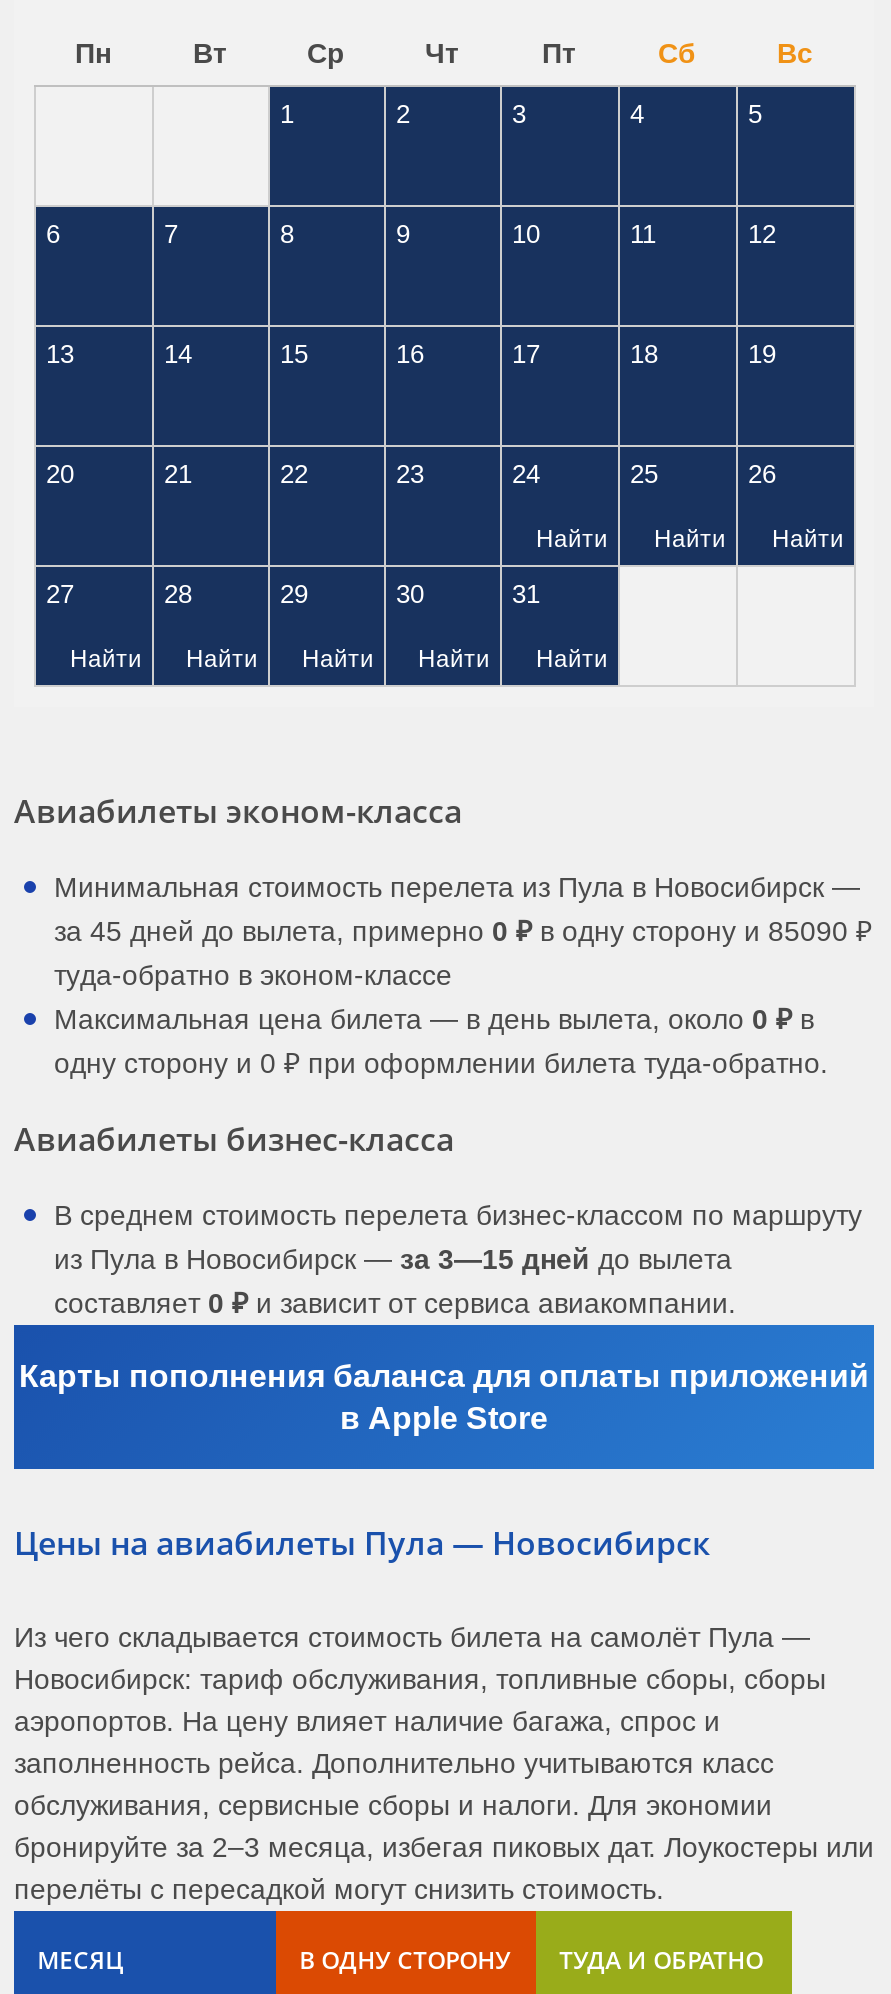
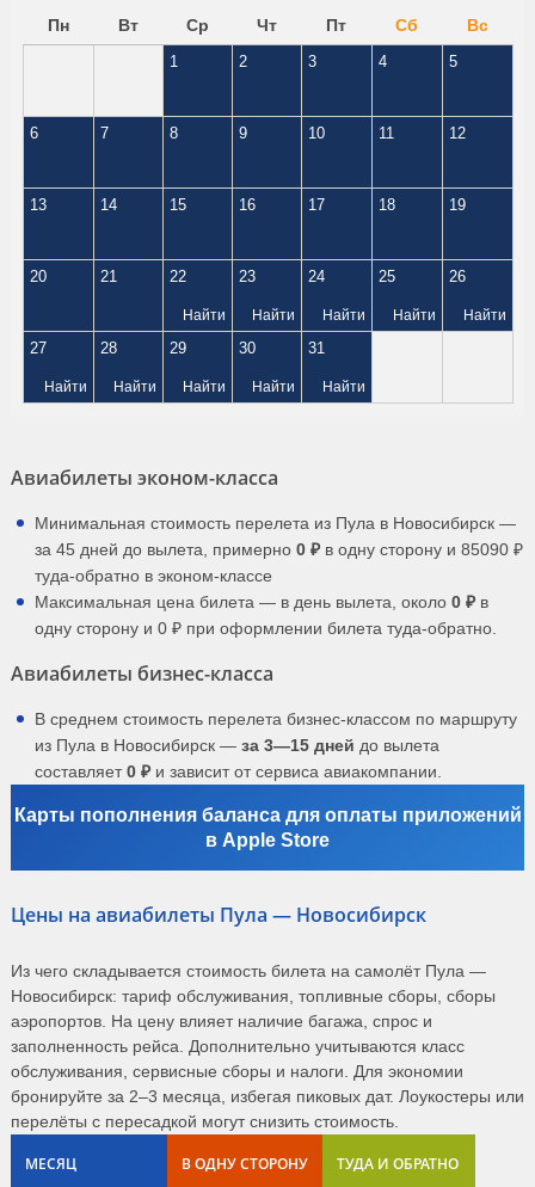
+ Найти

+ Найти
